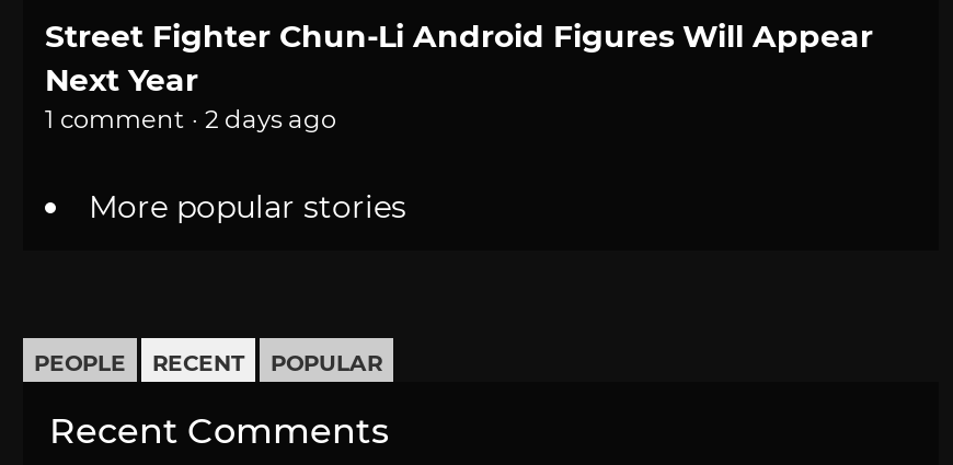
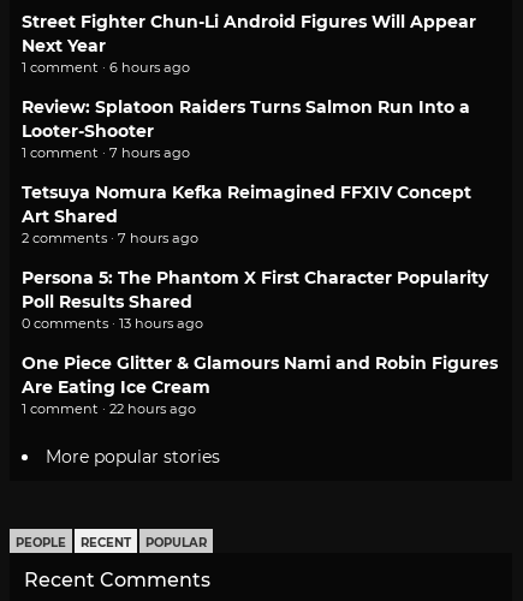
- 1 comment · 2 days ago
+ 1 comment · 6 hours ago
+ Review: Splatoon Raiders Turns Salmon Run Into a
+ Looter-Shooter
+ 1 comment · 7 hours ago
+ Tetsuya Nomura Kefka Reimagined FFXIV Concept
+ Art Shared
+ 2 comments · 7 hours ago
+ Persona 5: The Phantom X First Character Popularity
+ Poll Results Shared
+ 0 comments · 13 hours ago
+ One Piece Glitter & Glamours Nami and Robin Figures
+ Are Eating Ice Cream
+ 1 comment · 22 hours ago
